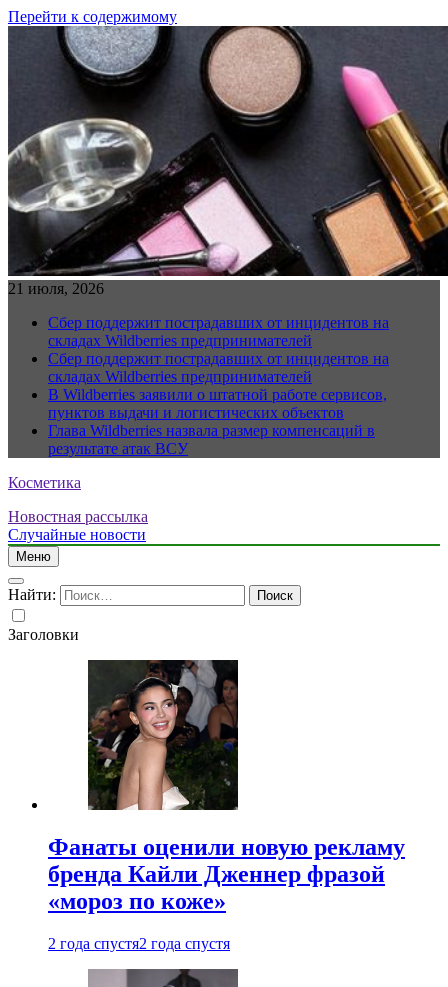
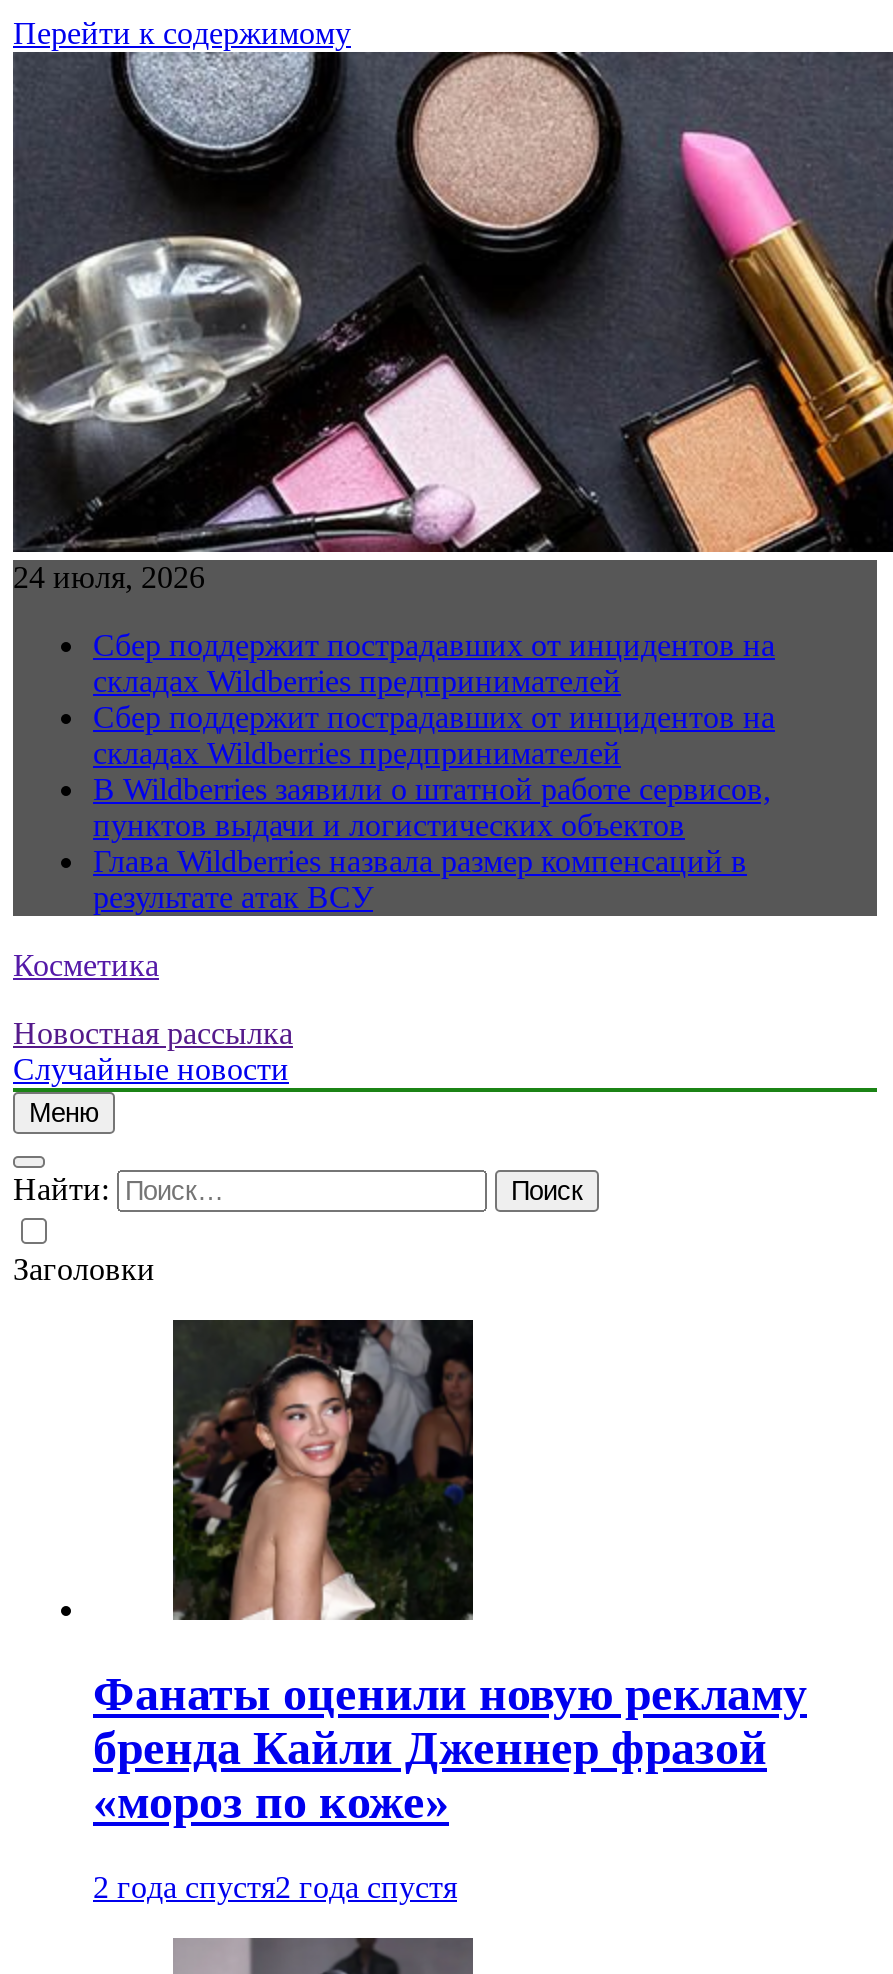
- 21 июля, 2026
+ 24 июля, 2026
